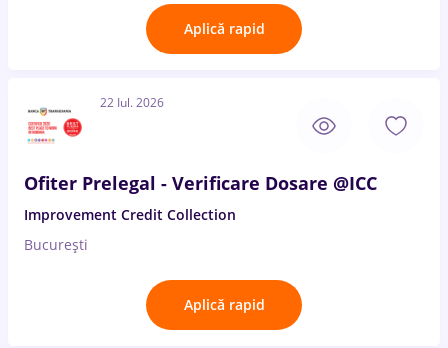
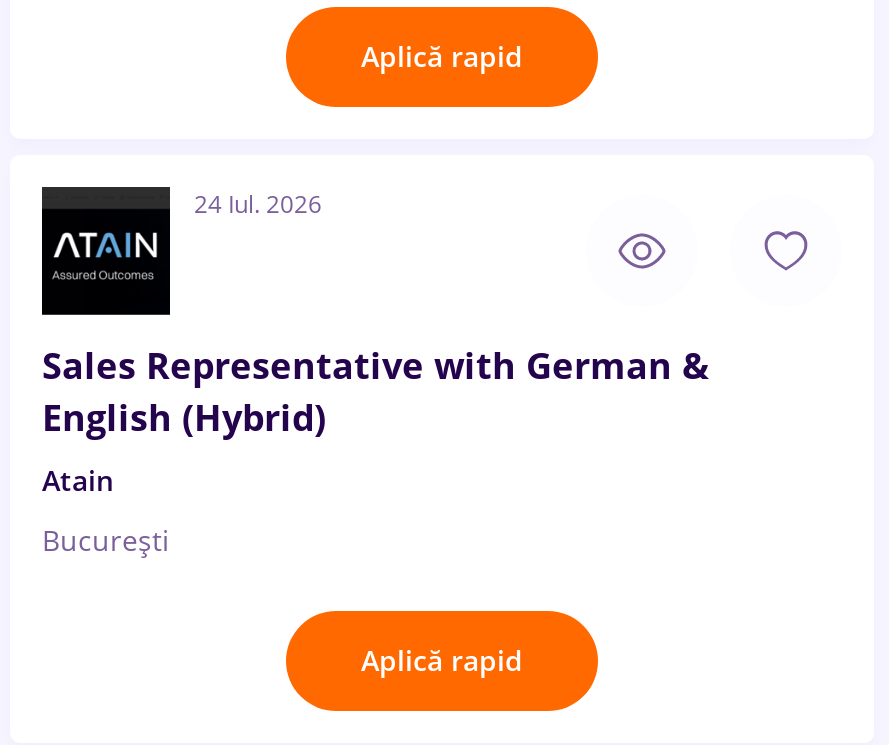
- [image]
- 22 Iul. 2026
+ [image]
+ 24 Iul. 2026

- Ofiter Prelegal - Verificare Dosare @ICC
- Improvement Credit Collection
+ Sales Representative with German &
+ English (Hybrid)
+ Atain
